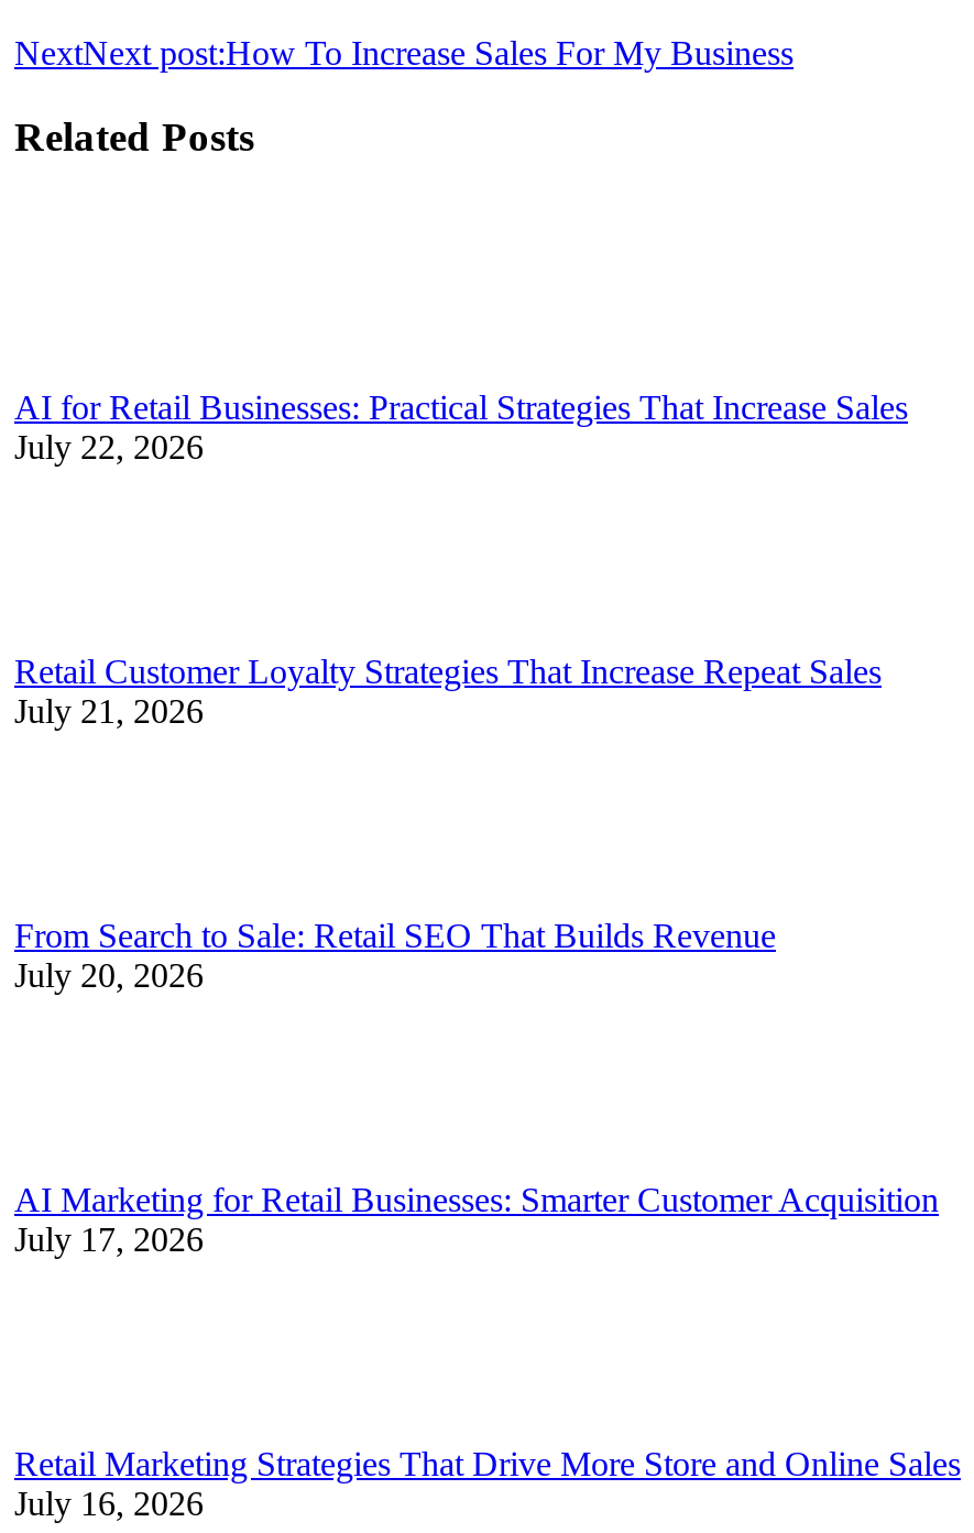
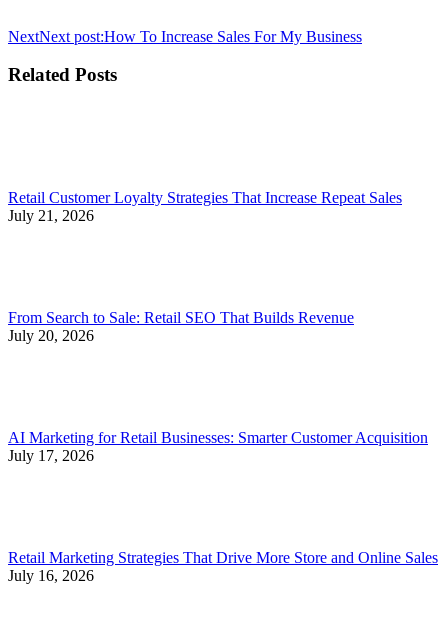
- AI for Retail Businesses: Practical Strategies That Increase Sales
- July 22, 2026
